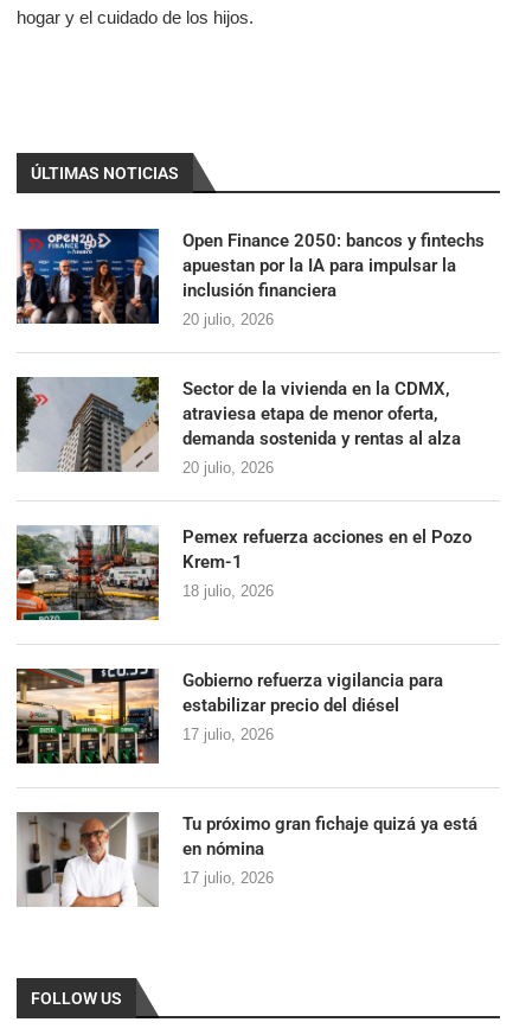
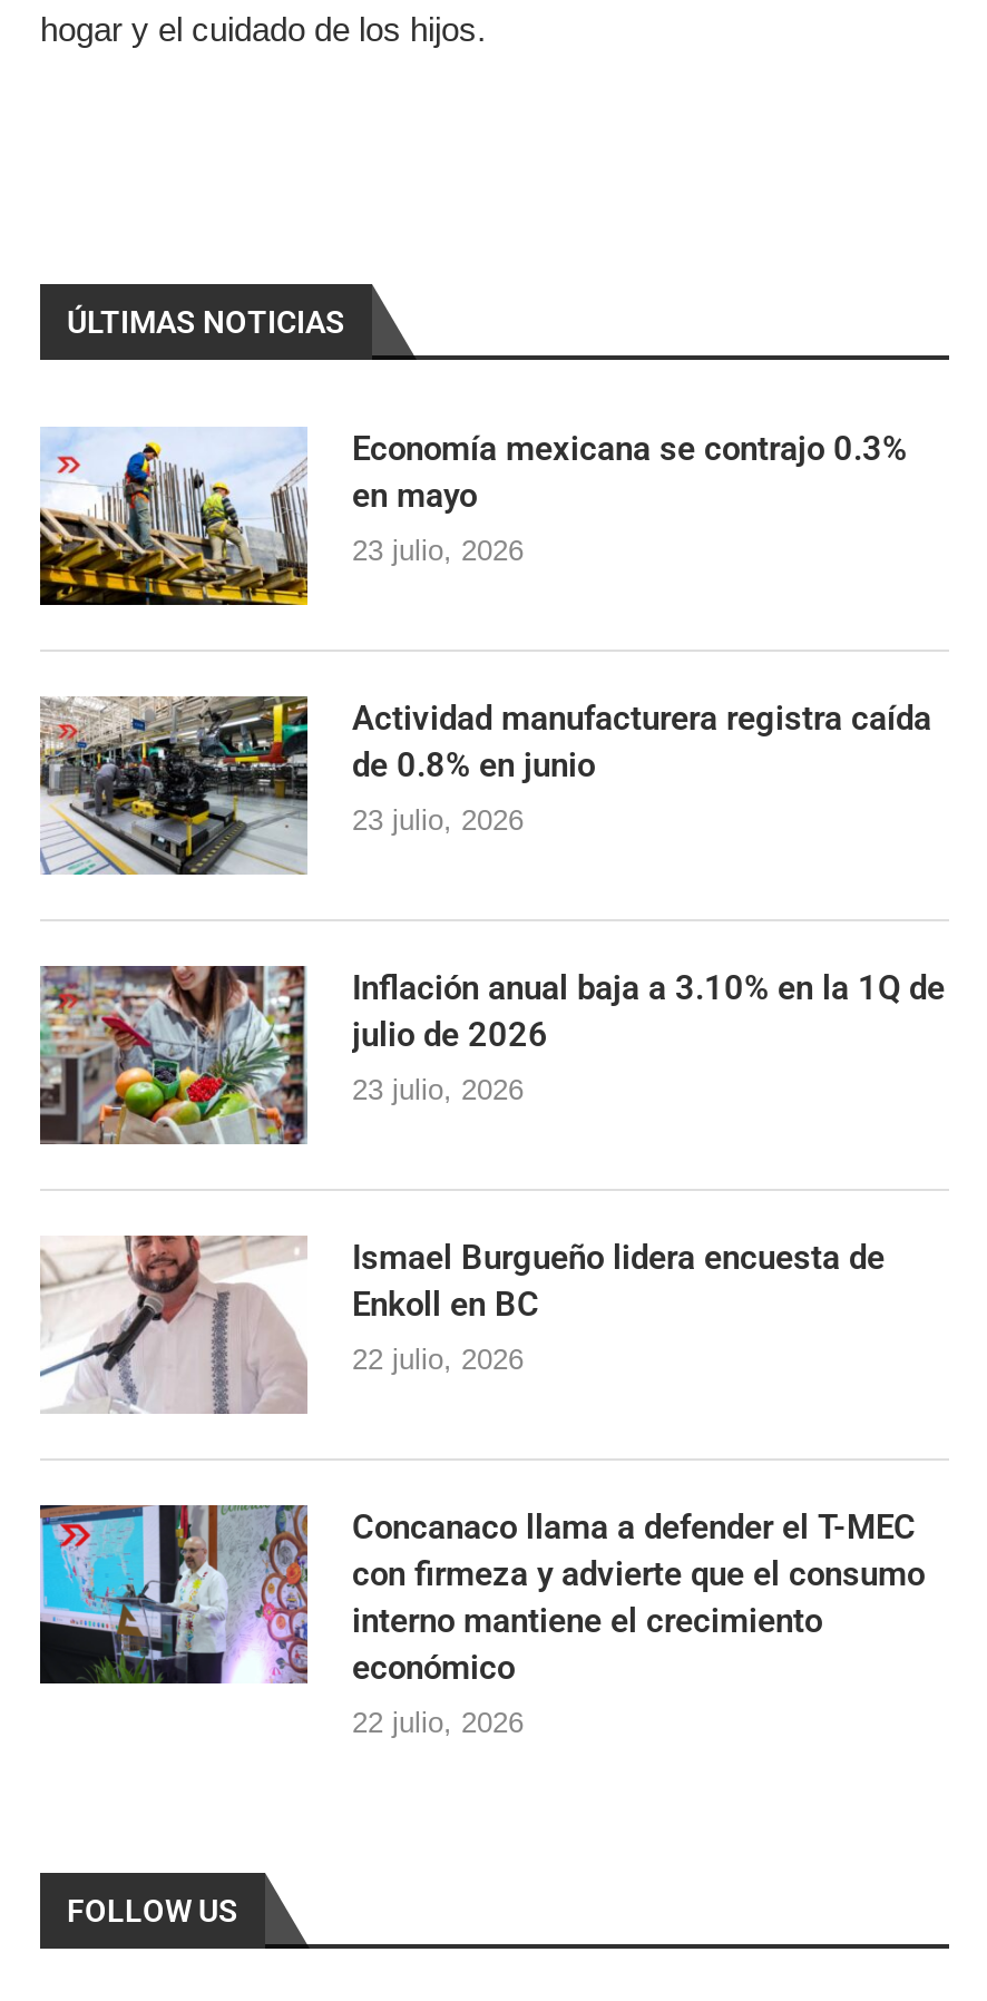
- [image]
- Open Finance 2050: bancos y fintechs
- apuestan por la IA para impulsar la
- inclusión financiera
- 20 julio, 2026
+ [image]
+ Economía mexicana se contrajo 0.3%
+ en mayo
+ 23 julio, 2026

- [image]
- Sector de la vivienda en la CDMX,
- atraviesa etapa de menor oferta,
- demanda sostenida y rentas al alza
- 20 julio, 2026
+ [image]
+ Actividad manufacturera registra caída
+ de 0.8% en junio
+ 23 julio, 2026

- [image]
- Pemex refuerza acciones en el Pozo
- Krem-1
- 18 julio, 2026
+ [image]
+ Inflación anual baja a 3.10% en la 1Q de
+ julio de 2026
+ 23 julio, 2026

- [image]
- Gobierno refuerza vigilancia para
- estabilizar precio del diésel
- 17 julio, 2026
+ [image]
+ Ismael Burgueño lidera encuesta de
+ Enkoll en BC
+ 22 julio, 2026

- [image]
- Tu próximo gran fichaje quizá ya está
- en nómina
- 17 julio, 2026
+ [image]
+ Concanaco llama a defender el T-MEC
+ con firmeza y advierte que el consumo
+ interno mantiene el crecimiento
+ económico
+ 22 julio, 2026
